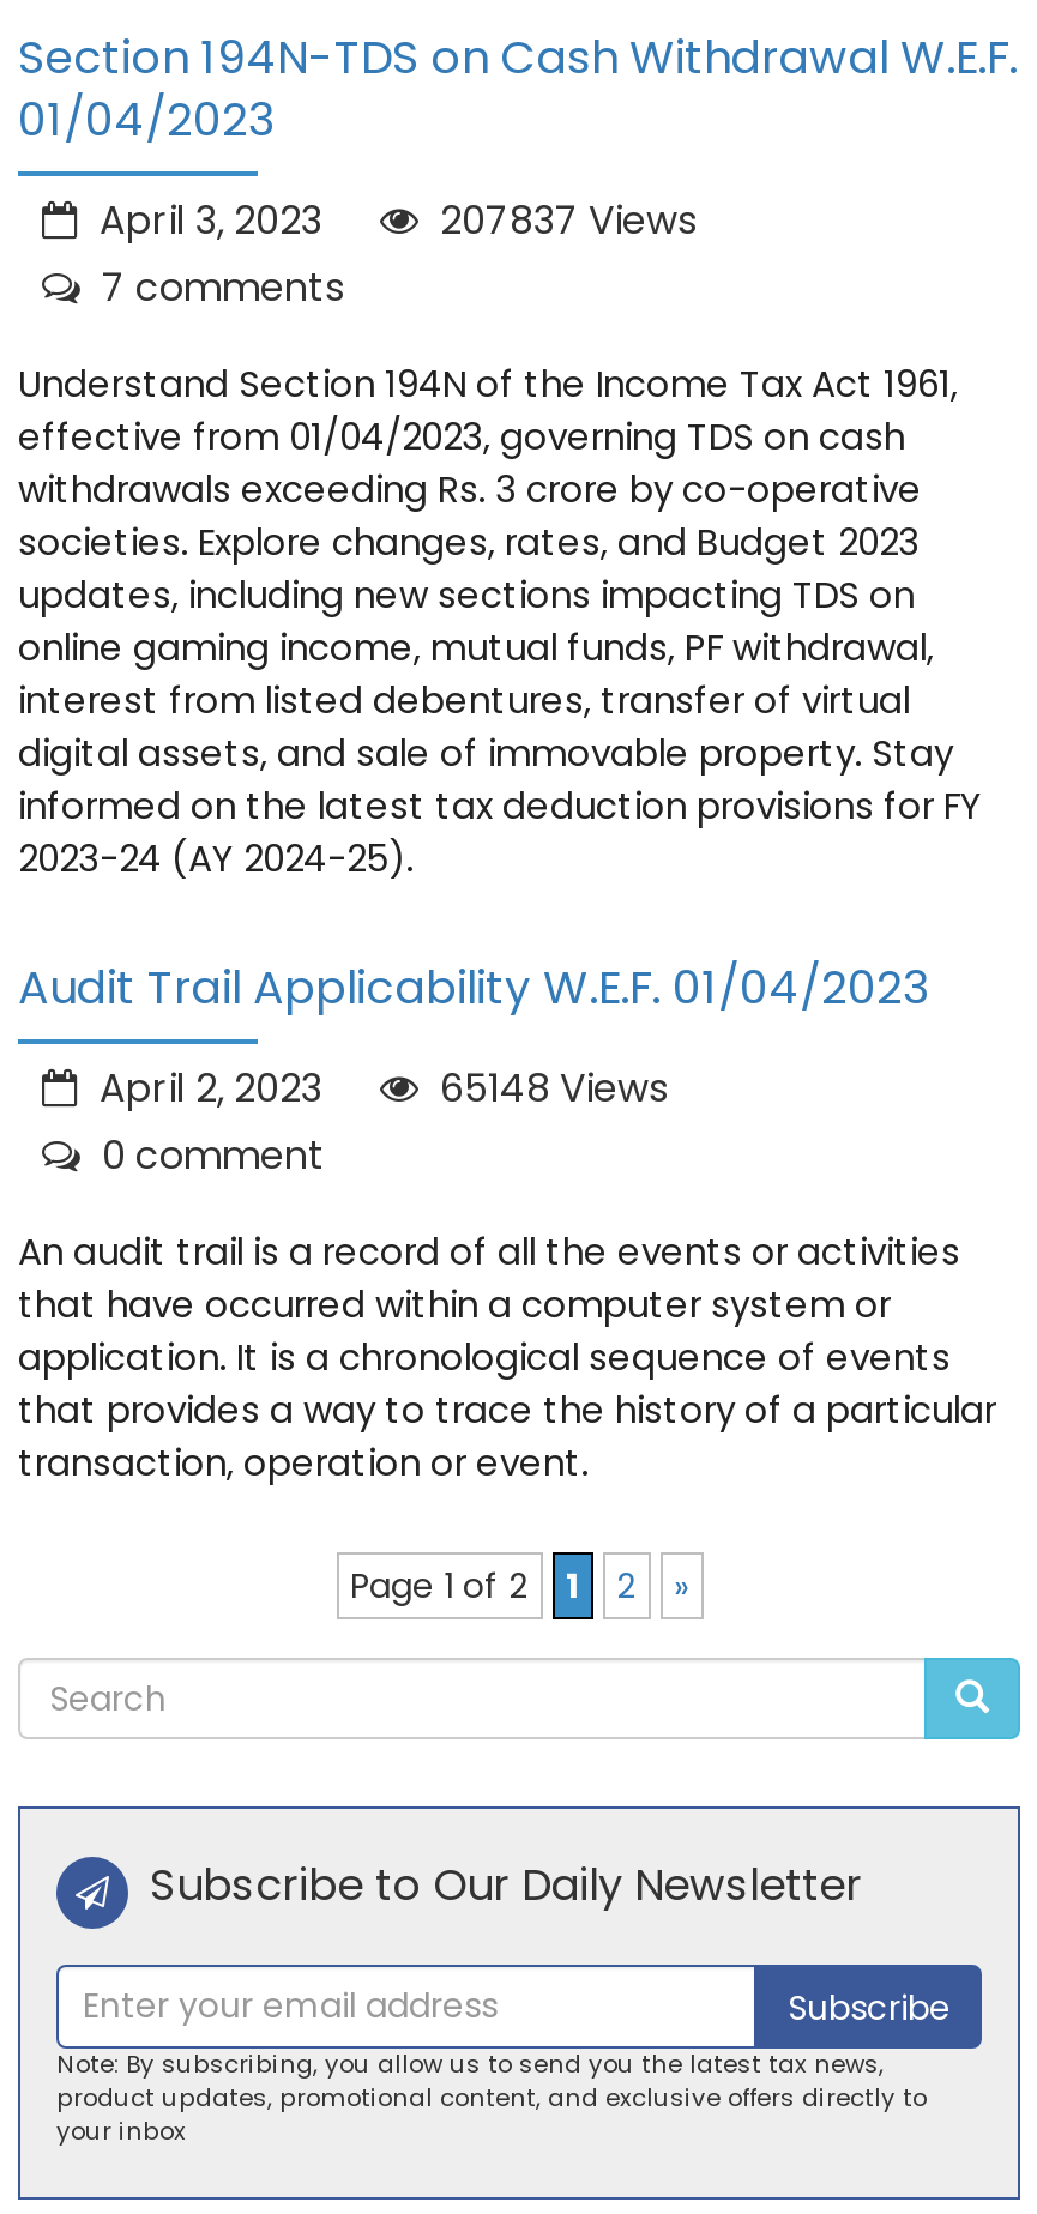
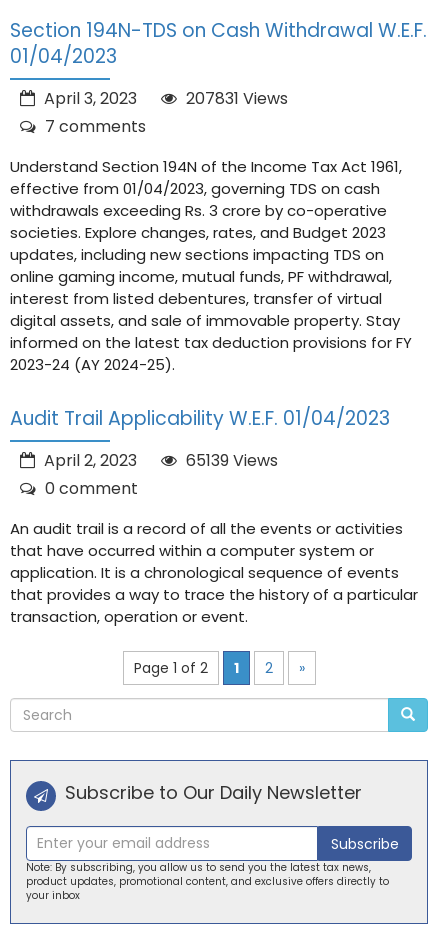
- April 3, 2023 207837 Views
+ April 3, 2023 207831 Views

- April 2, 2023 65148 Views
+ April 2, 2023 65139 Views
